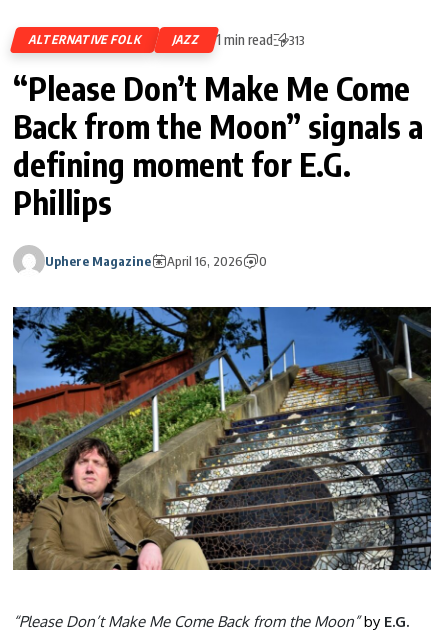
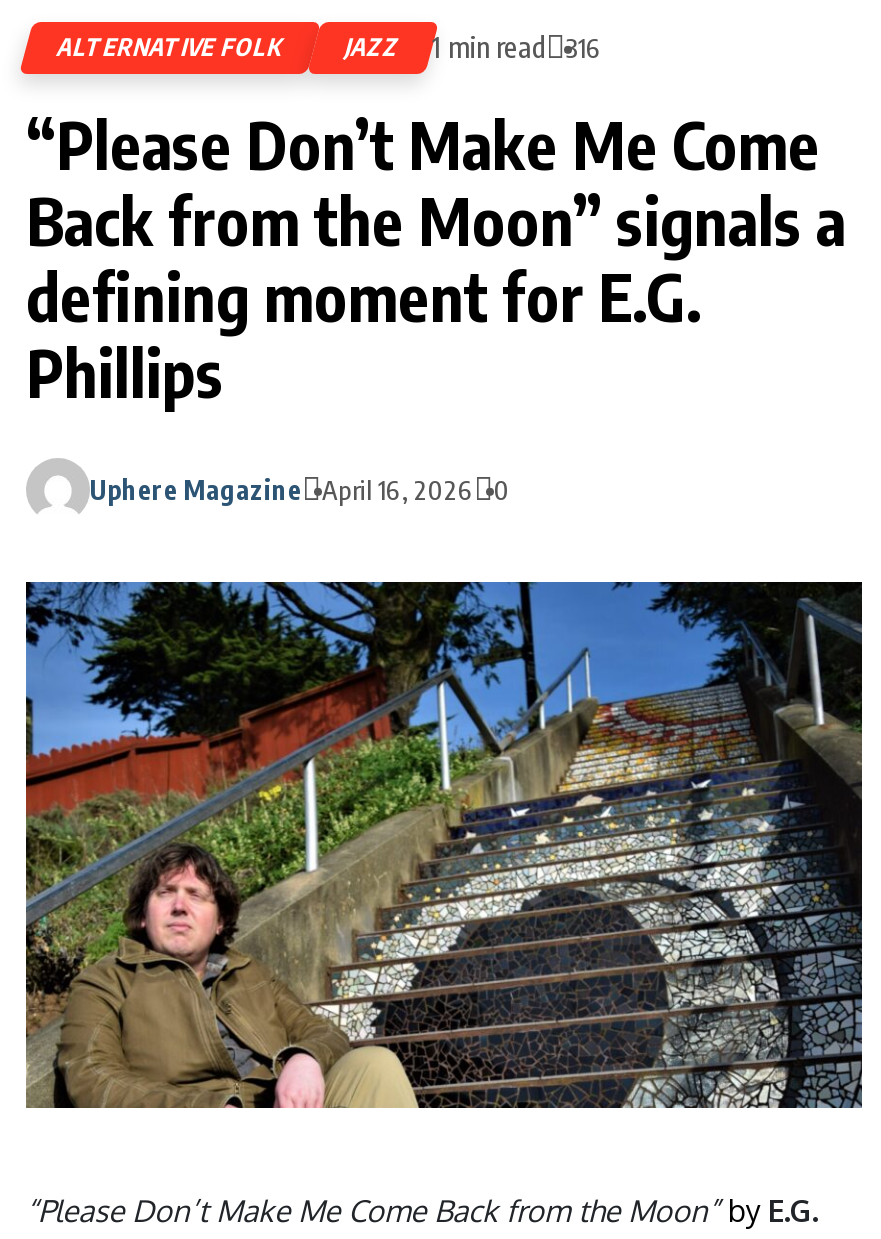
- 313
+ 316
